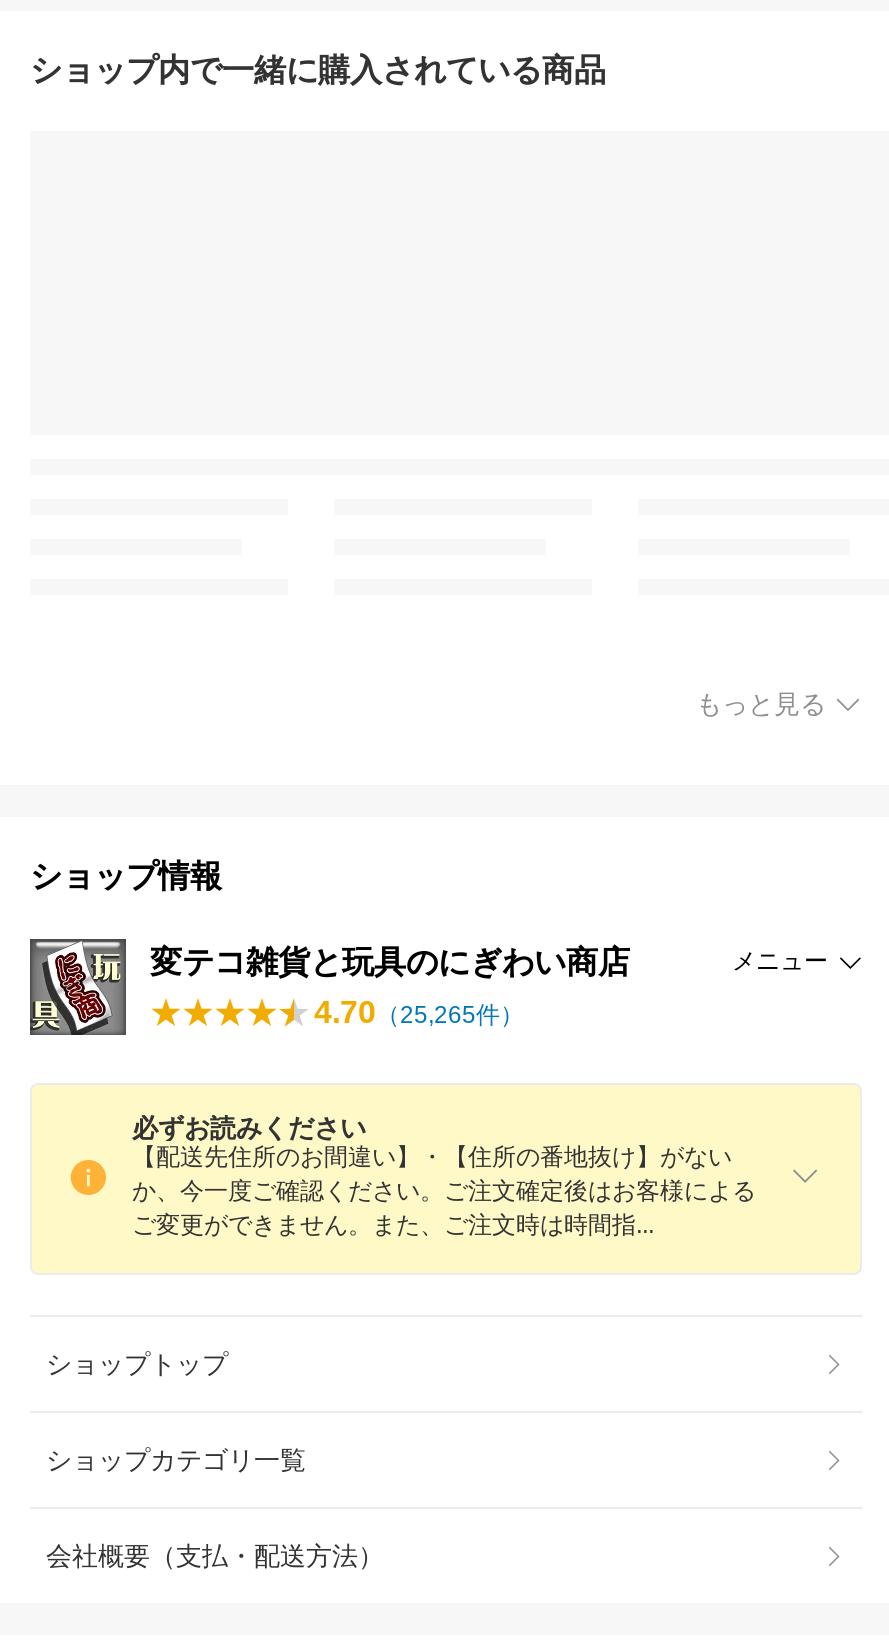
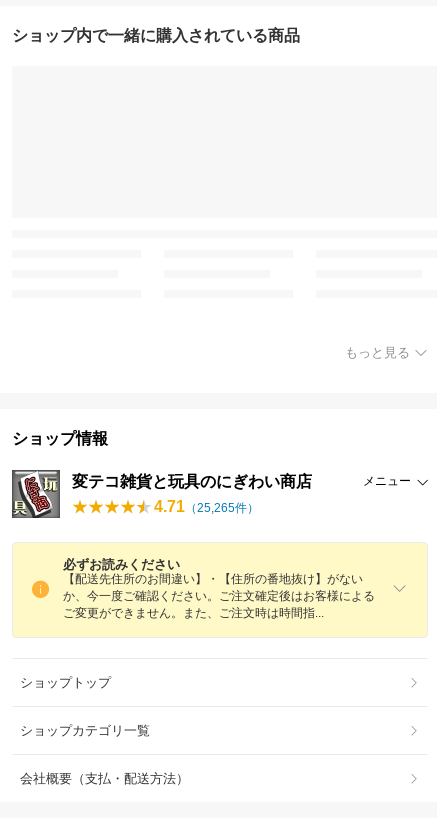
- 4.70（25,265件）
+ 4.71（25,265件）
